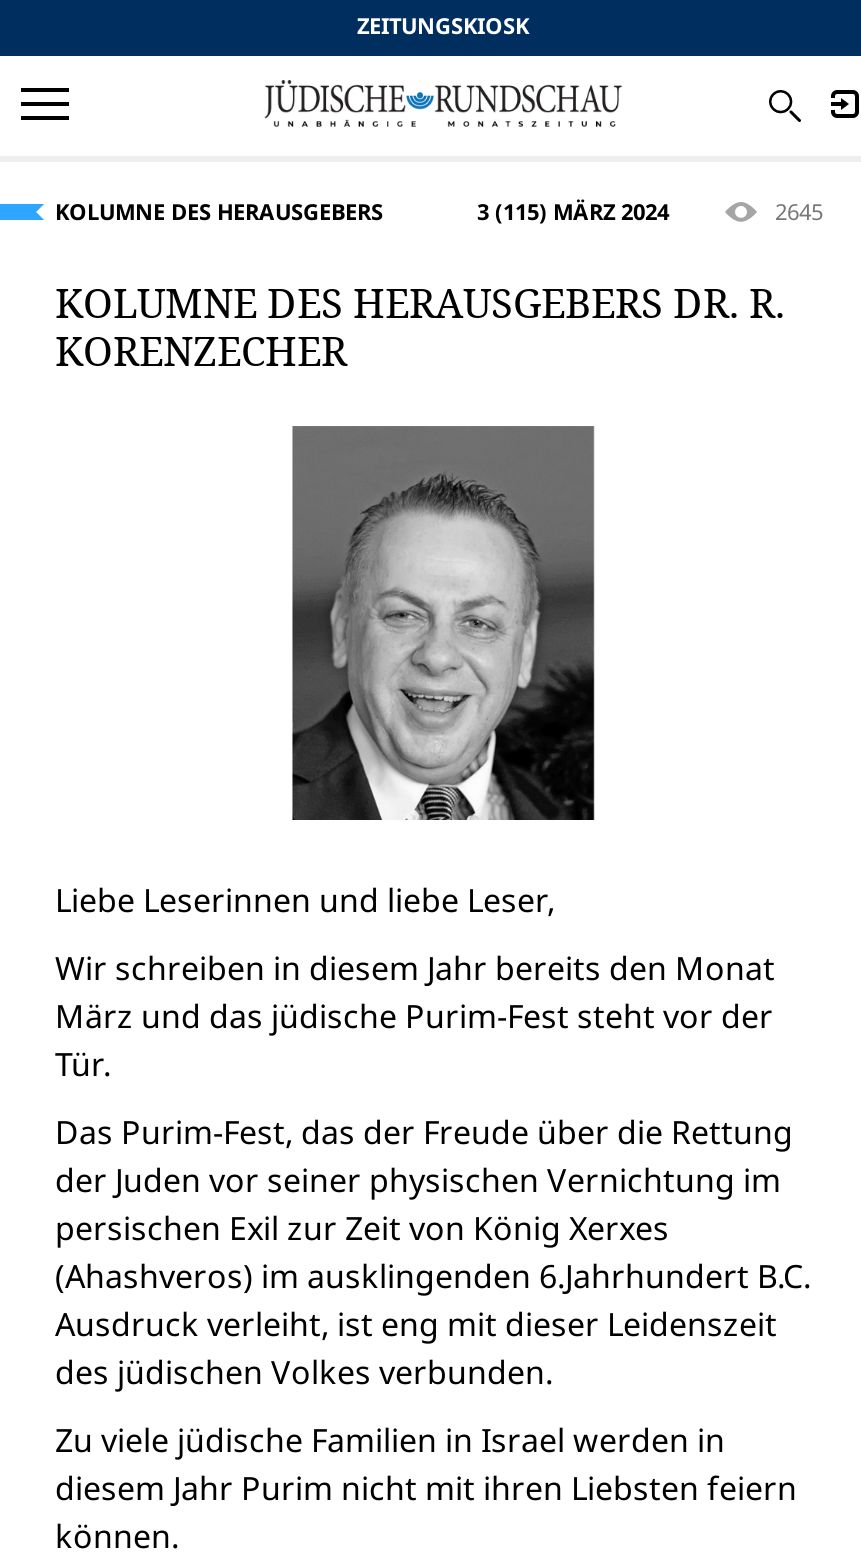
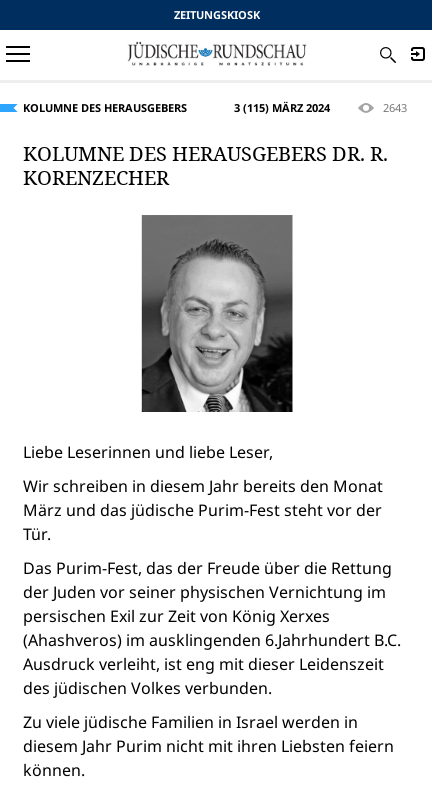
- 2645
+ 2643
